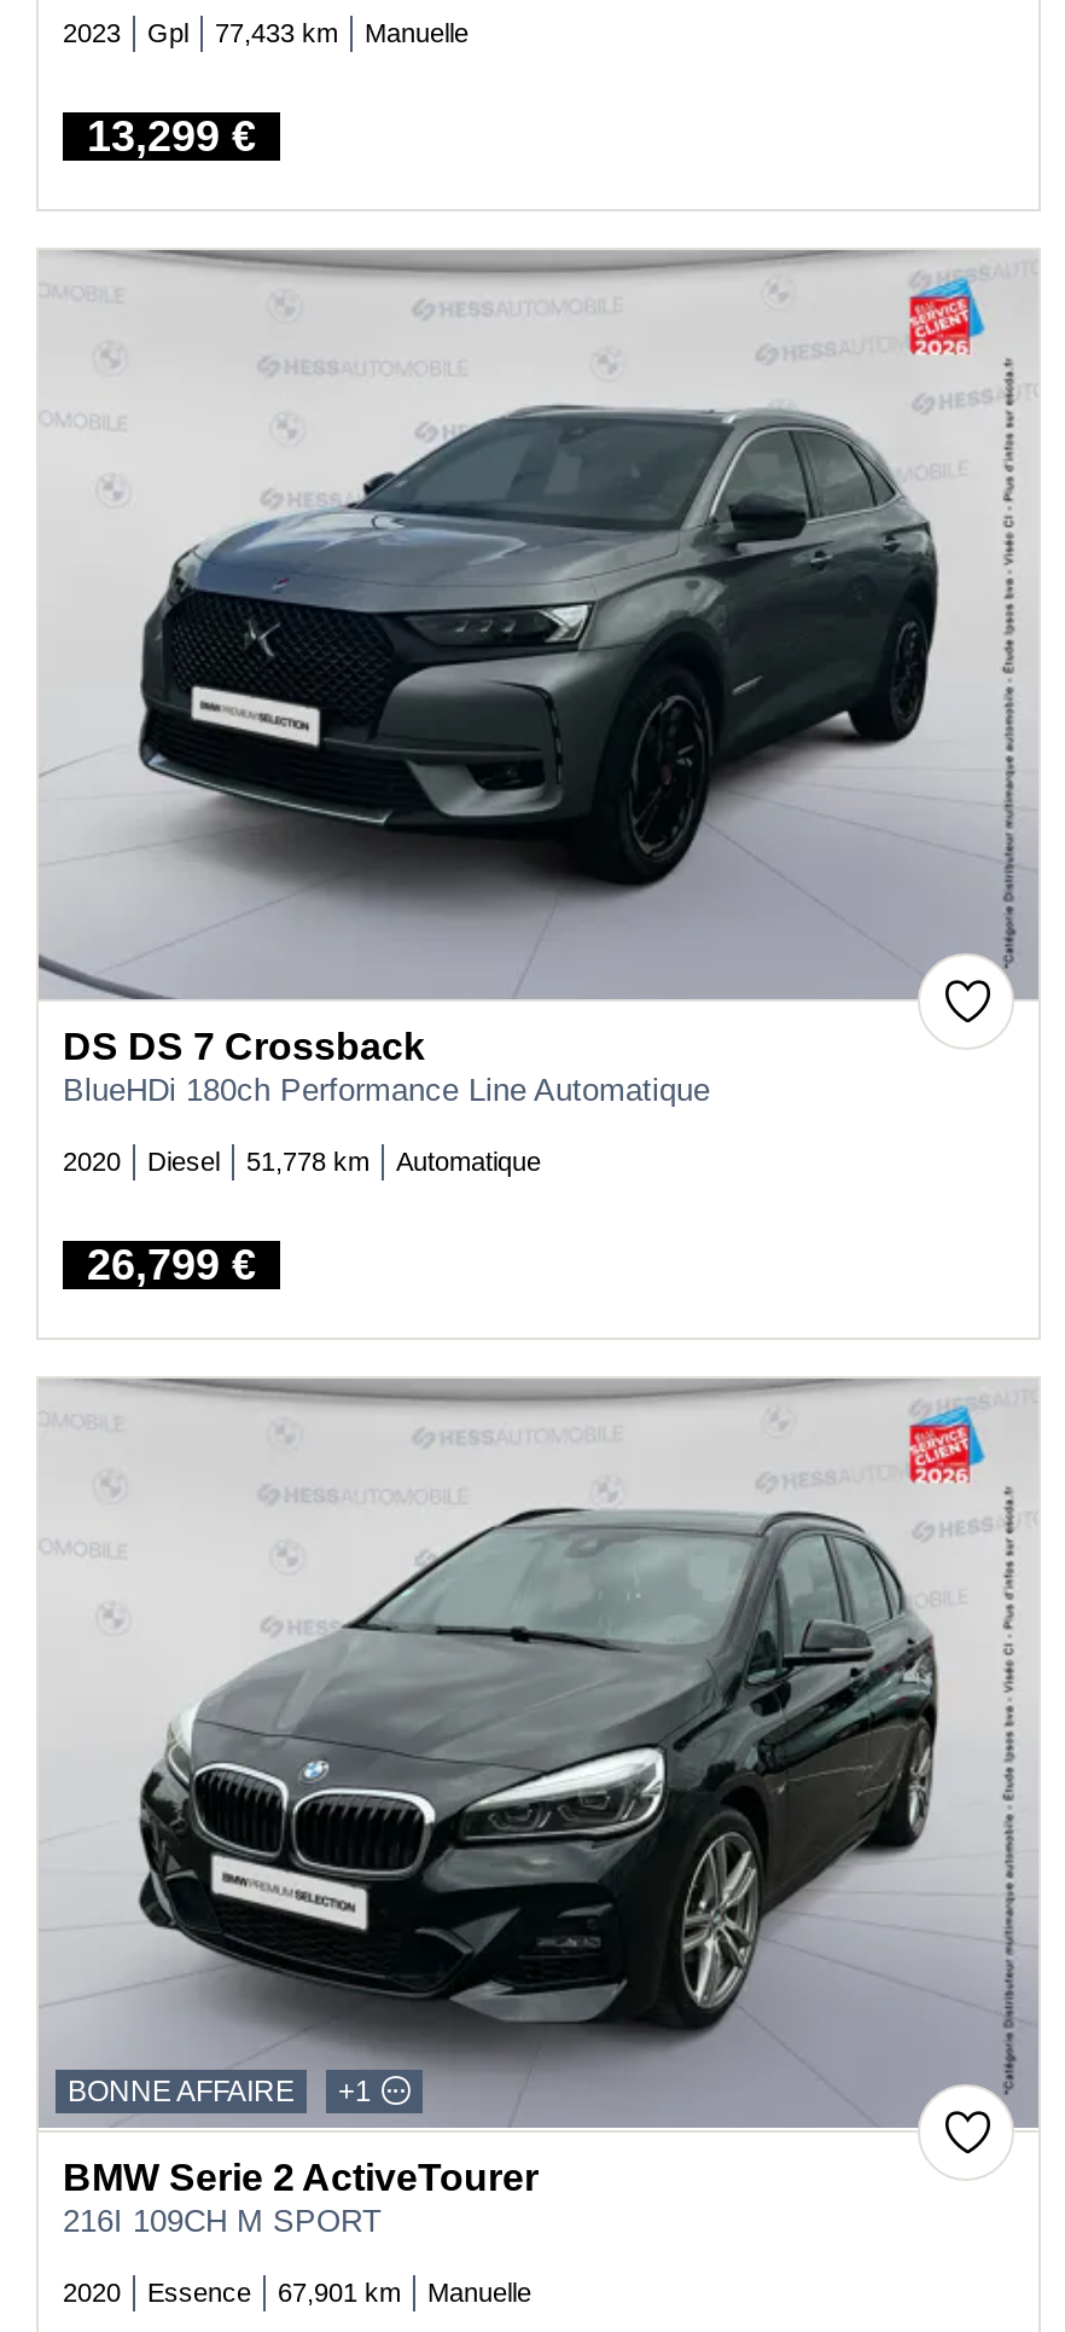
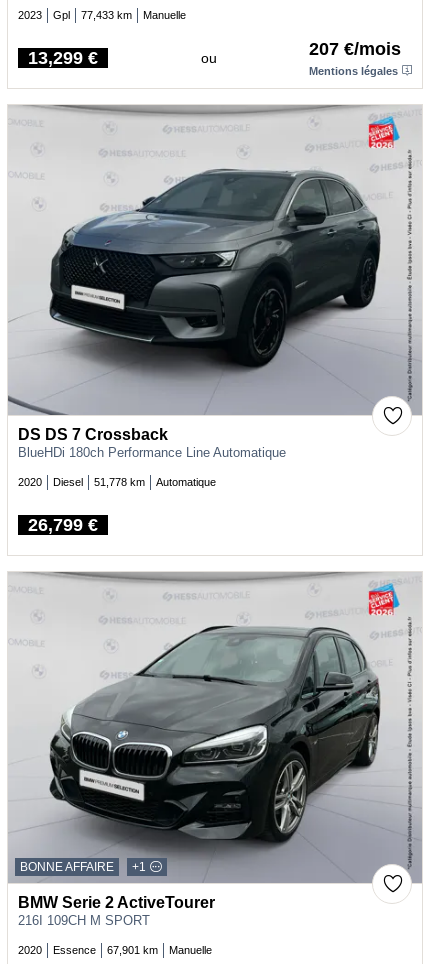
+ ou
+ 207 €/mois
+ Mentions légales
